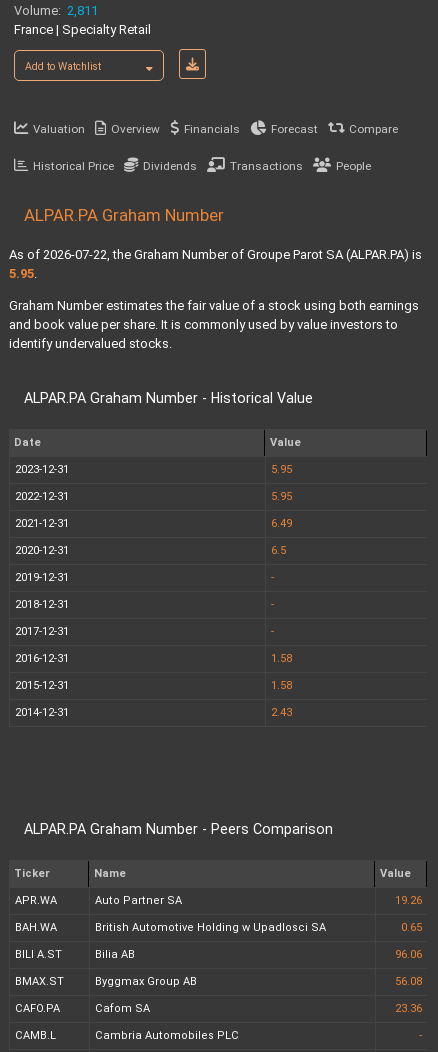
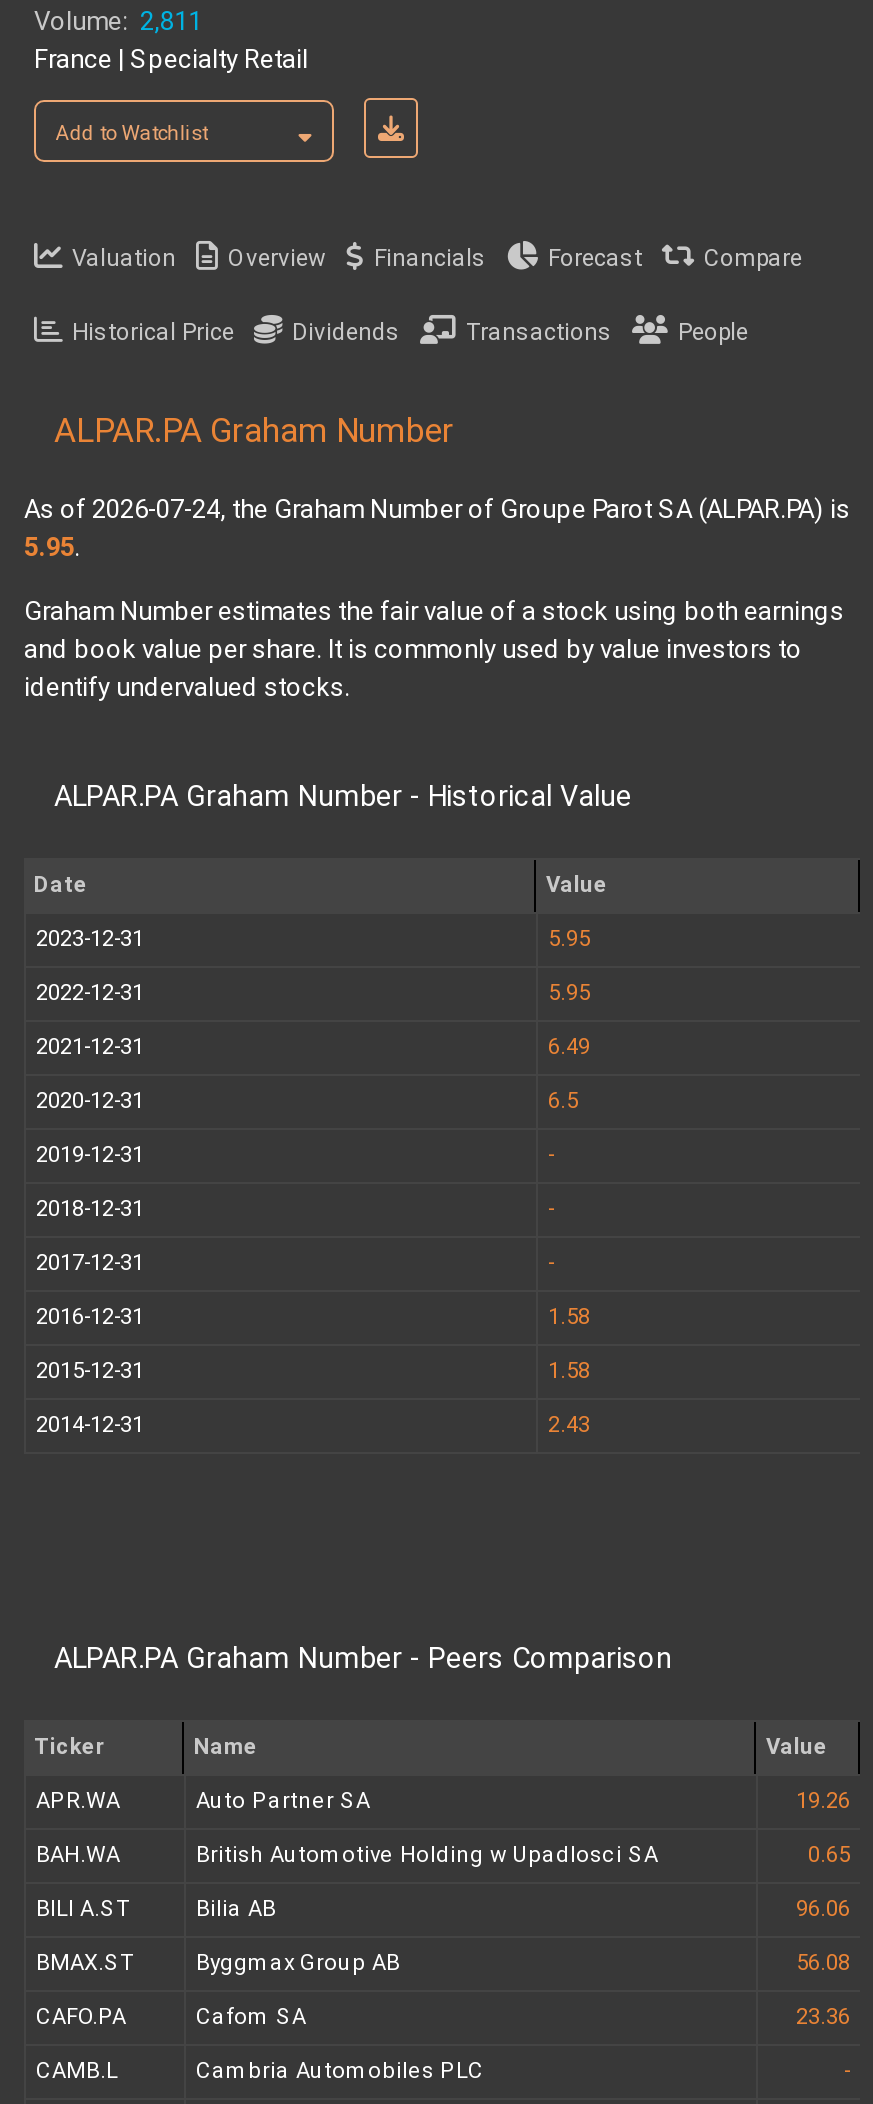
- As of 2026-07-22, the Graham Number of Groupe Parot SA (ALPAR.PA) is
+ As of 2026-07-24, the Graham Number of Groupe Parot SA (ALPAR.PA) is
